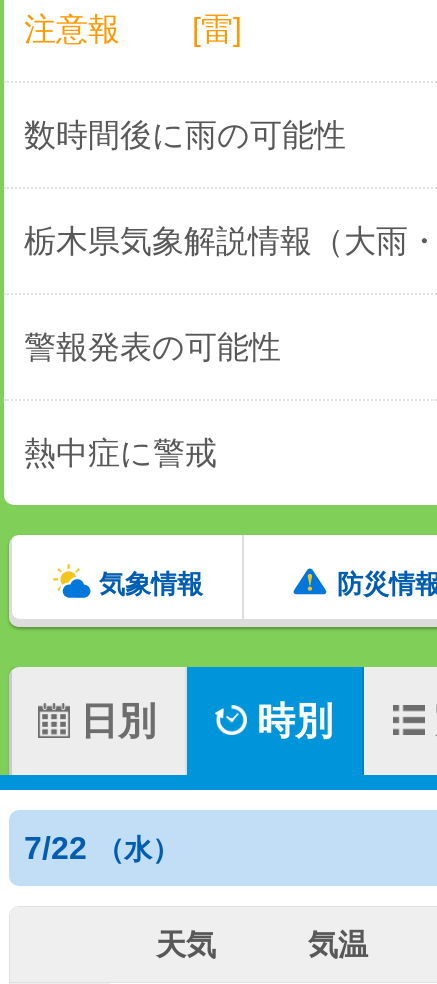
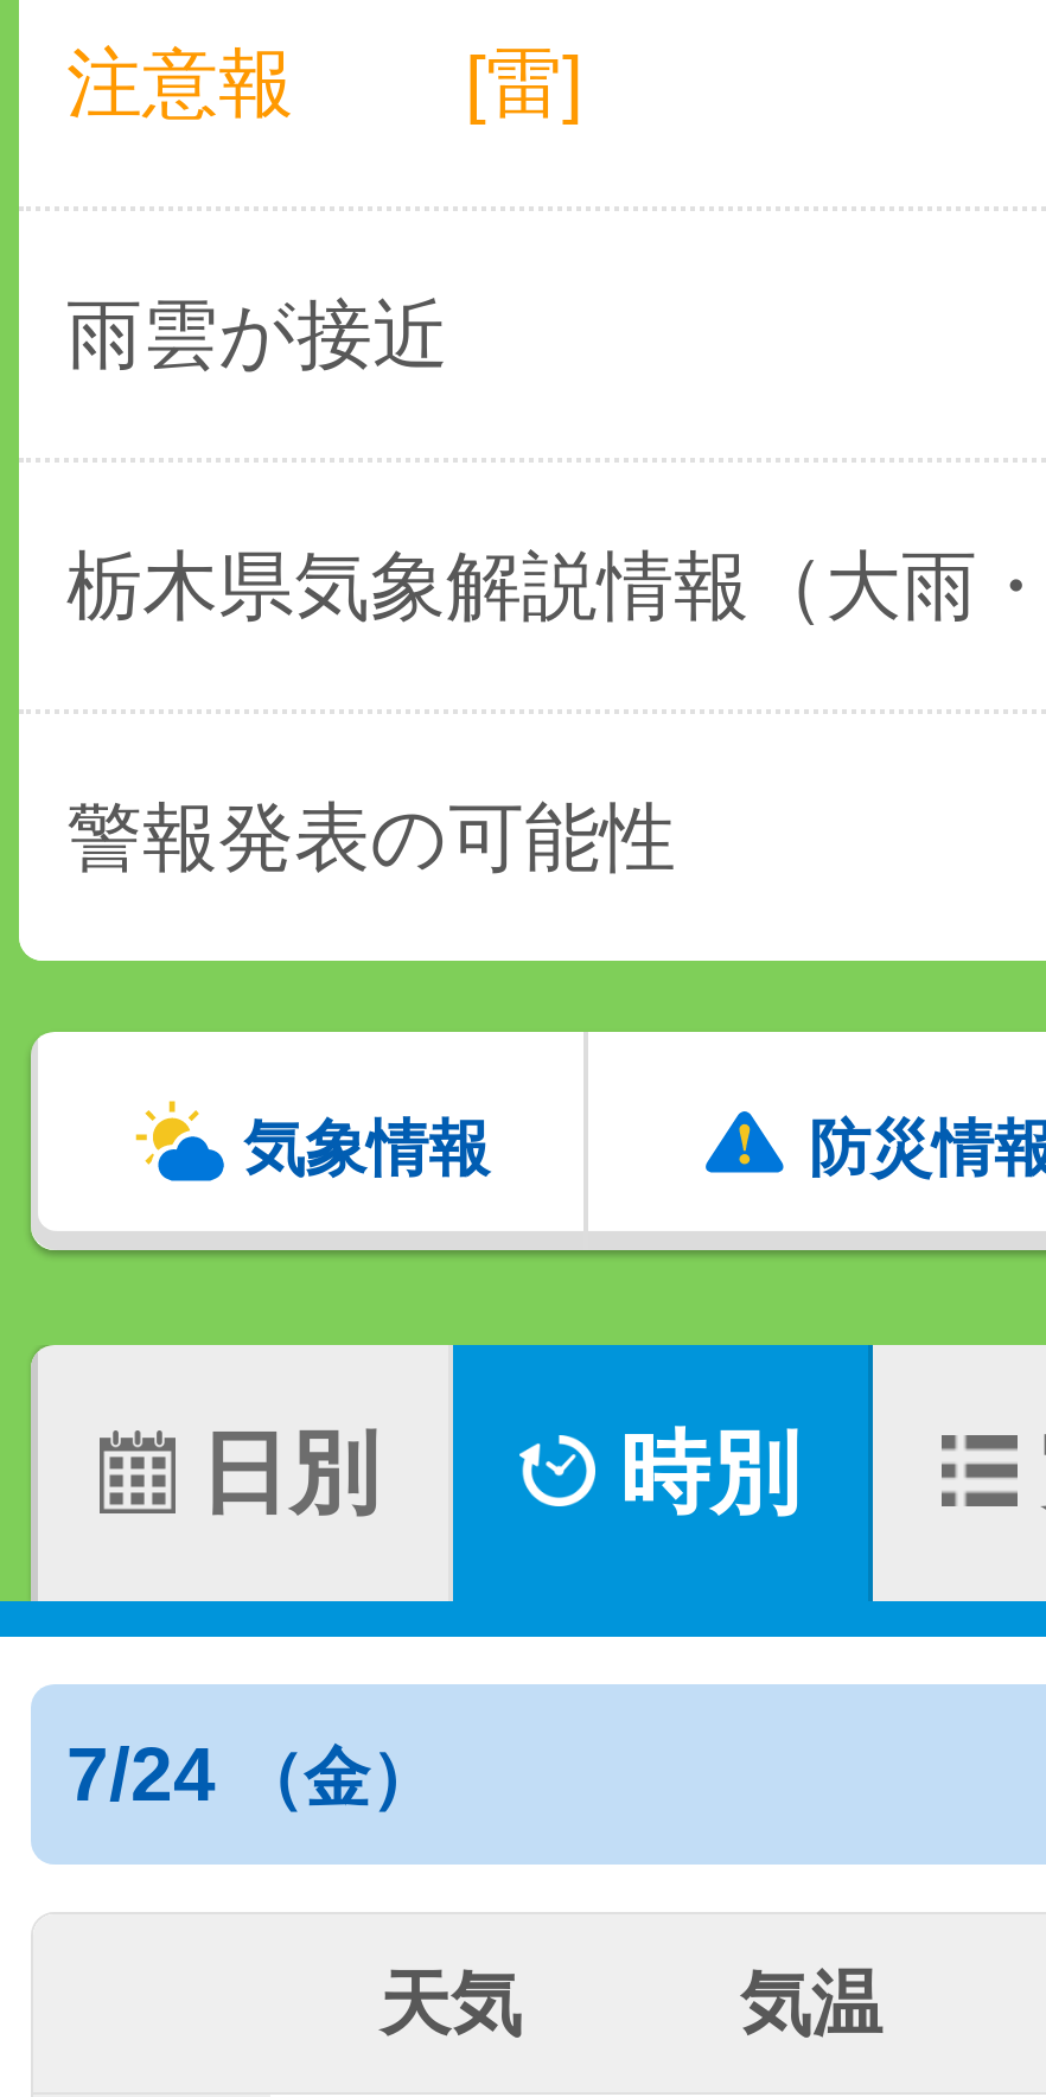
- 数時間後に雨の可能性
+ 雨雲が接近

- 熱中症に警戒

- 7/22（水）
+ 7/24（金）
